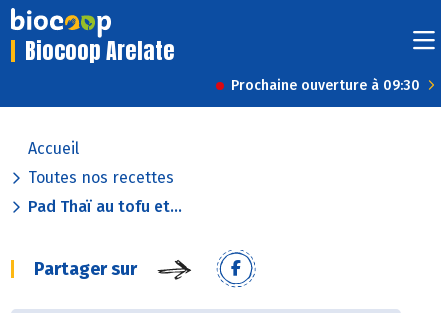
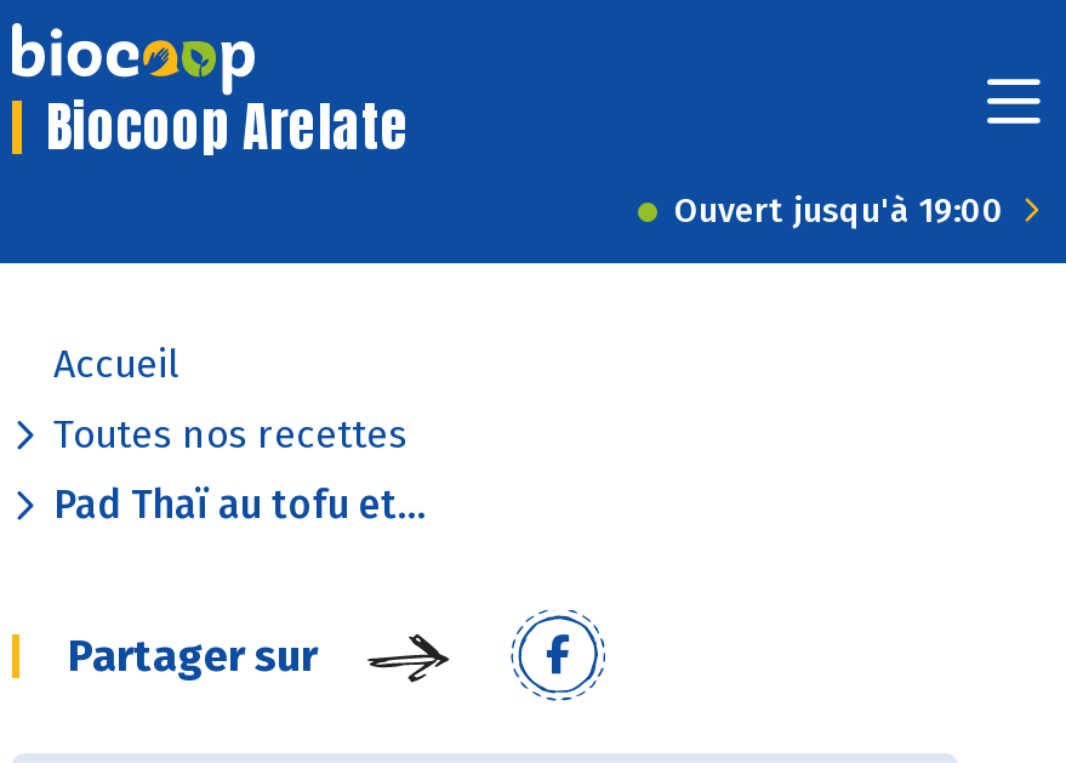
- Prochaine ouverture à 09:30
+ Ouvert jusqu'à 19:00
